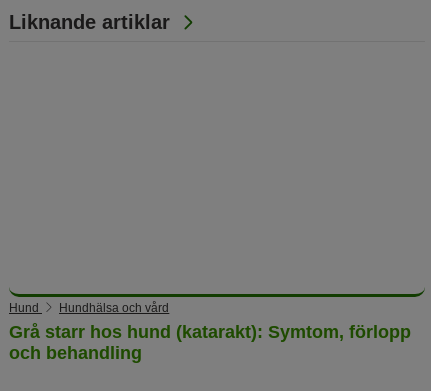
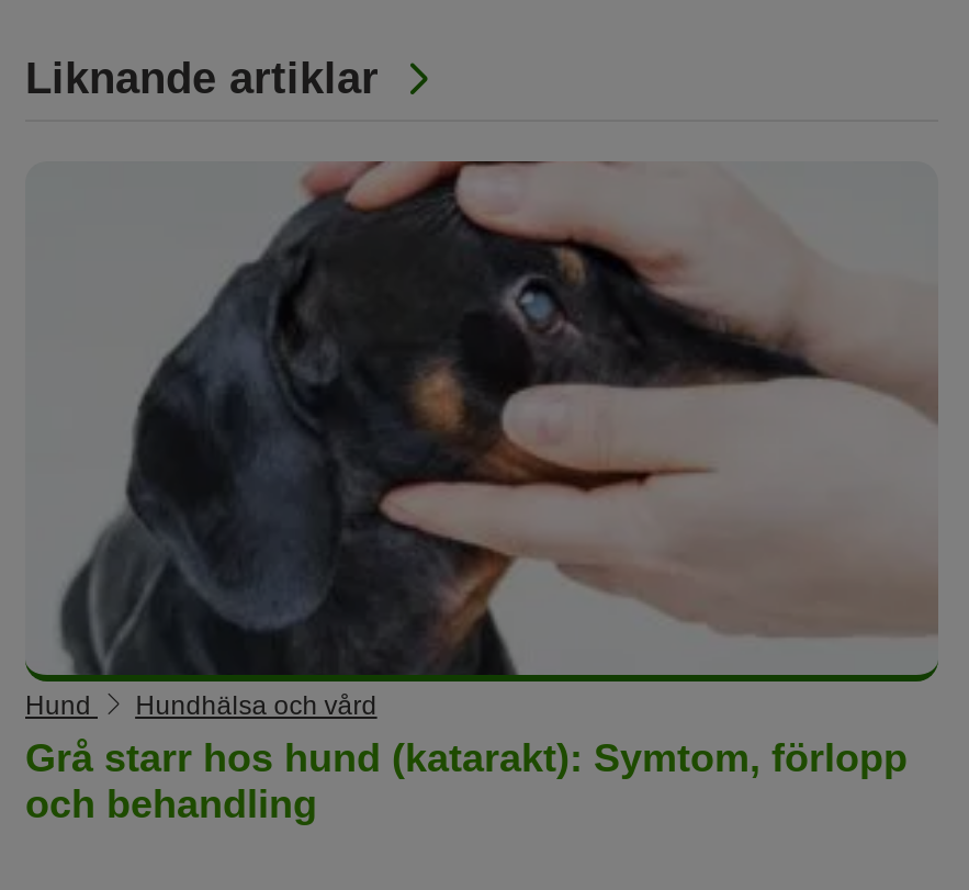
+ [image]
